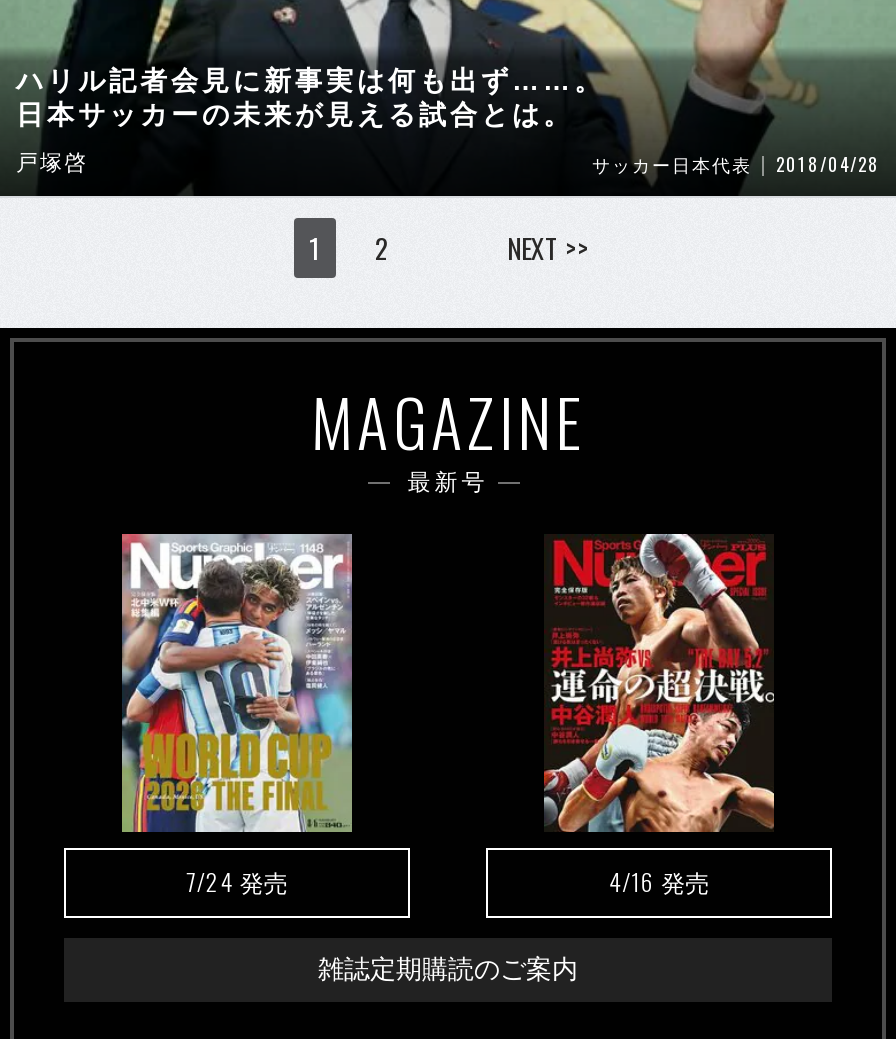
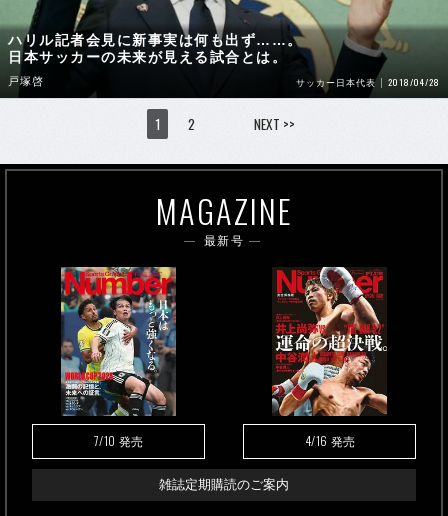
- [image]
- 7/24発売
+ [image]
+ 7/10発売
